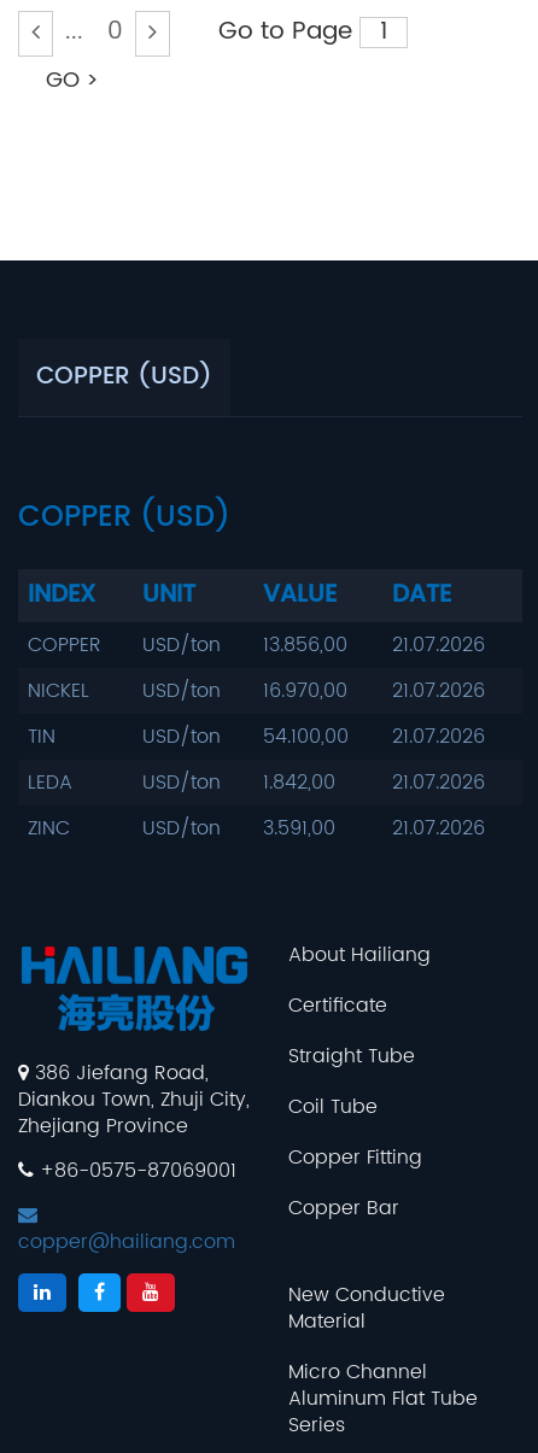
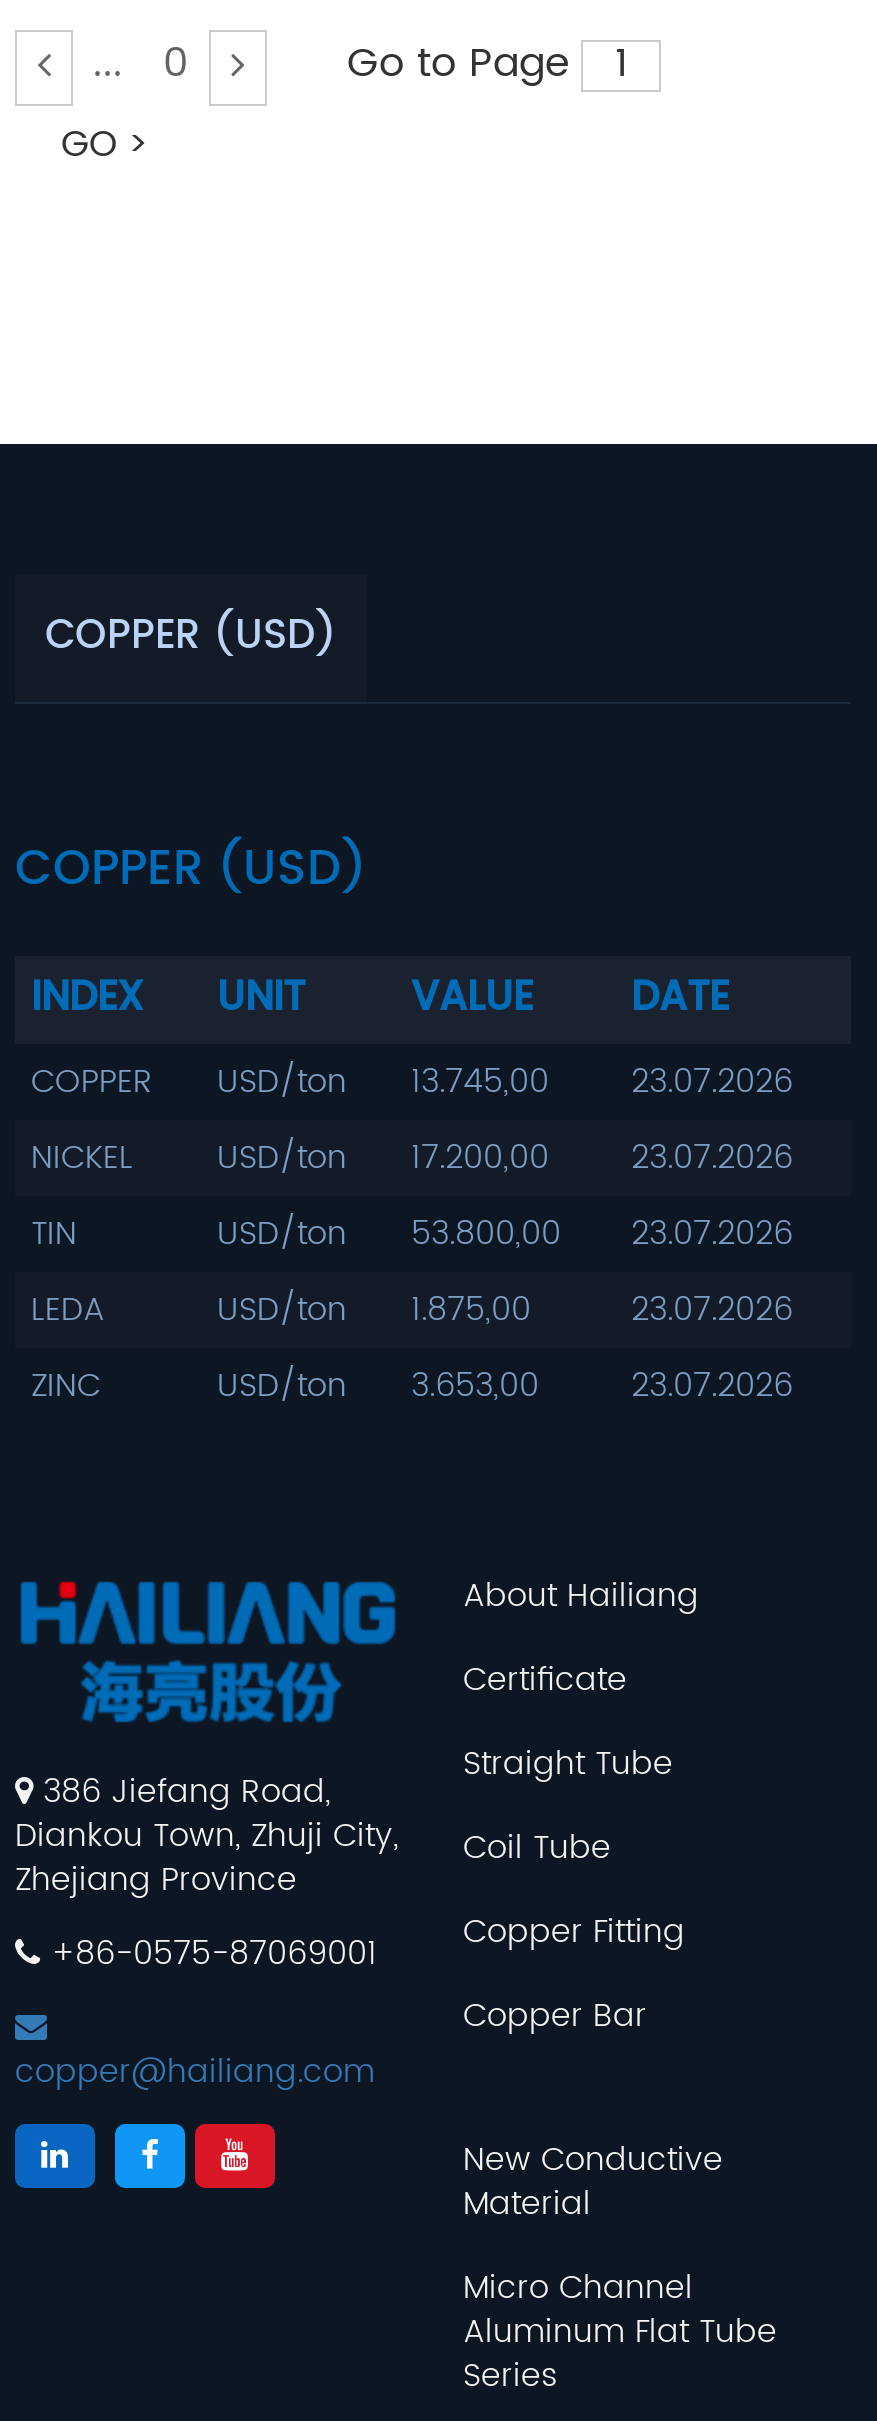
- 13.856,00
+ 13.745,00

- 21.07.2026
+ 23.07.2026

- 16.970,00
+ 17.200,00

- 21.07.2026
+ 23.07.2026

- 54.100,00
+ 53.800,00

- 21.07.2026
+ 23.07.2026

- 1.842,00
+ 1.875,00

- 21.07.2026
+ 23.07.2026

- 3.591,00
+ 3.653,00

- 21.07.2026
+ 23.07.2026
